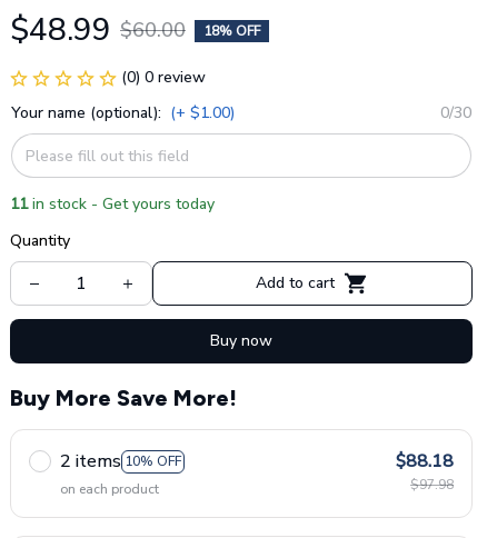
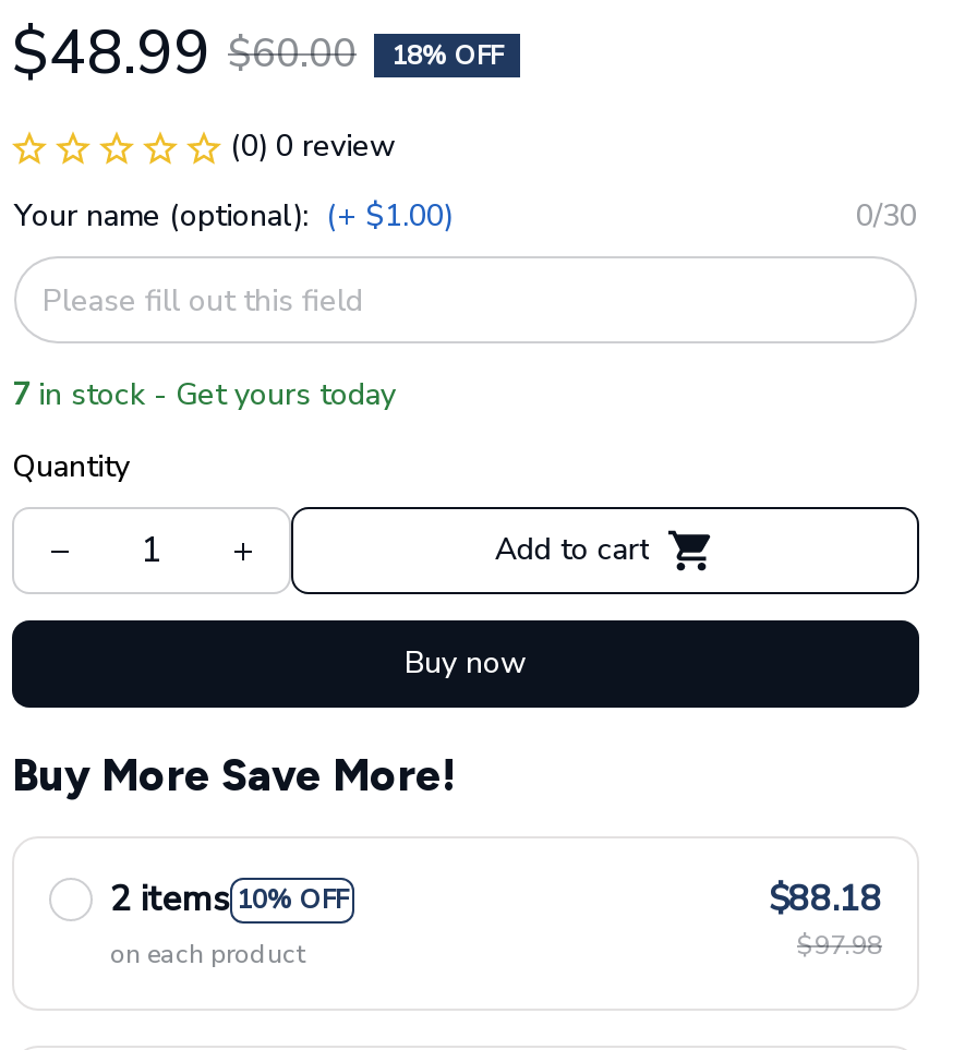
- 11 in stock - Get yours today
+ 7 in stock - Get yours today
